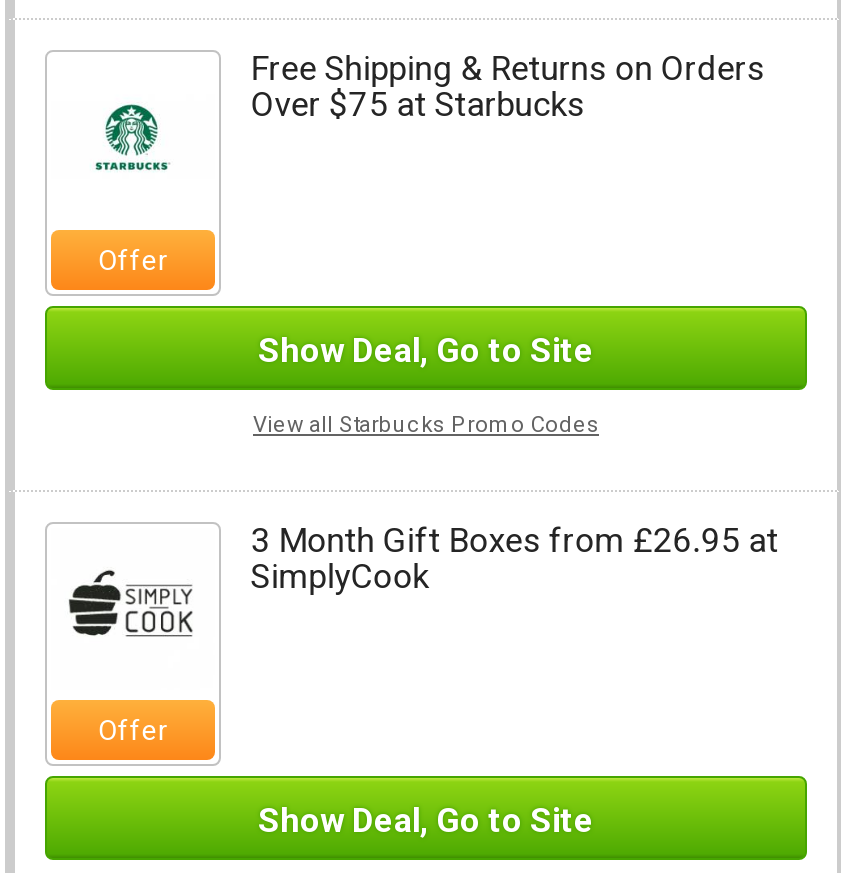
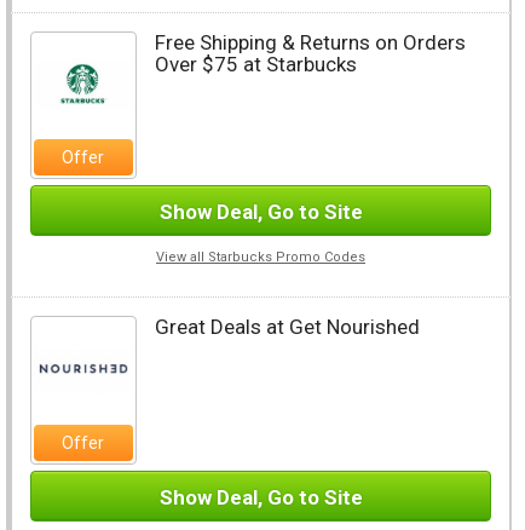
- 3 Month Gift Boxes from £26.95 at
- SimplyCook
+ Great Deals at Get Nourished

- [image]
+ [image]
